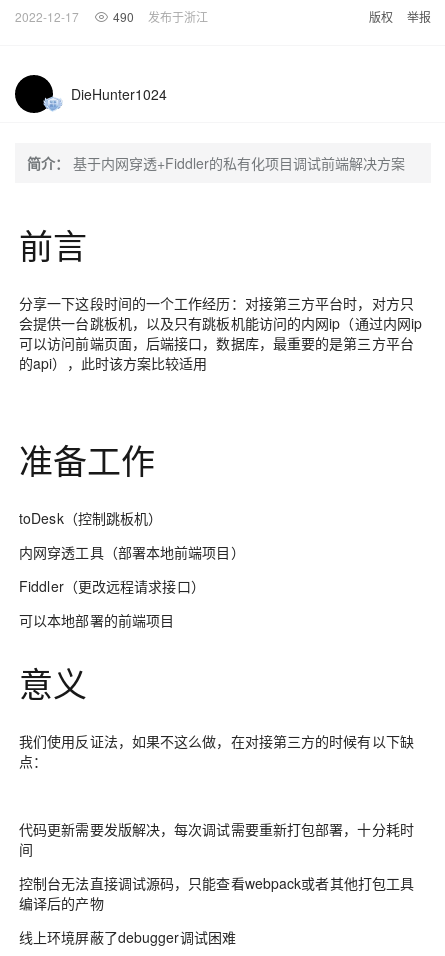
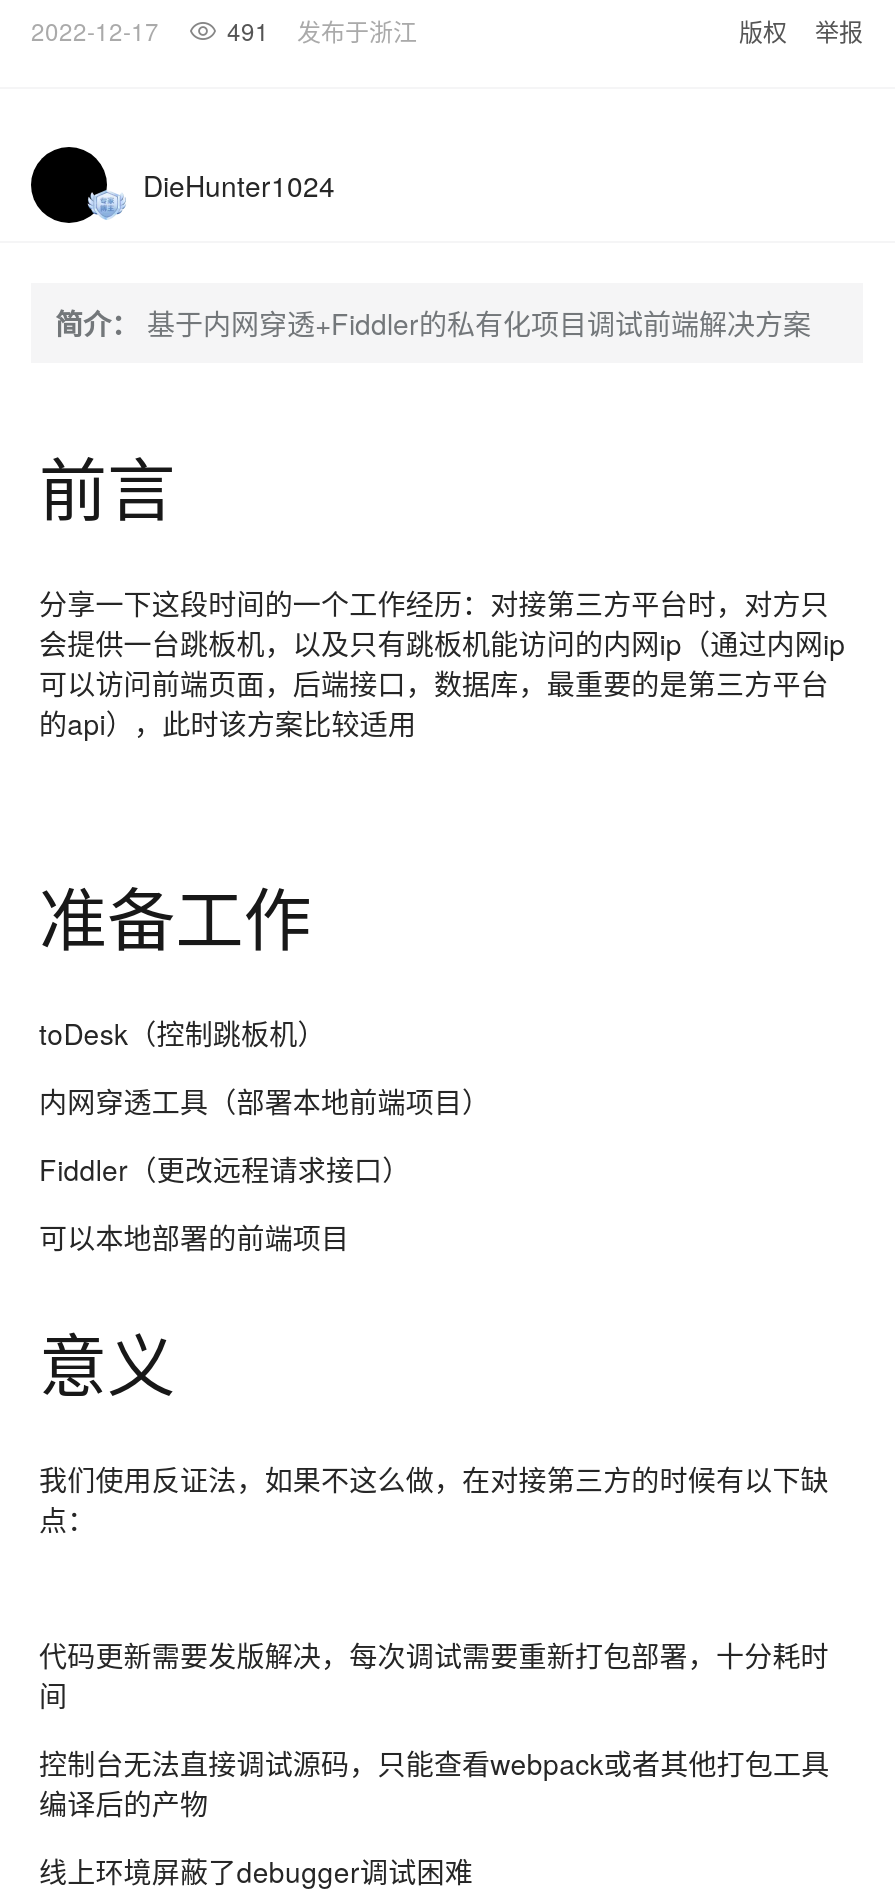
- 2022-12-17 490 发布于浙江
+ 2022-12-17 491 发布于浙江
